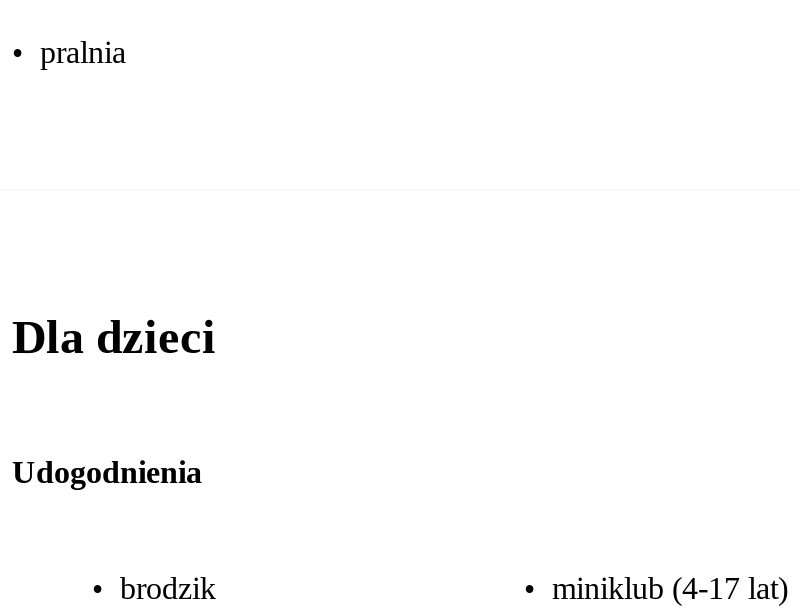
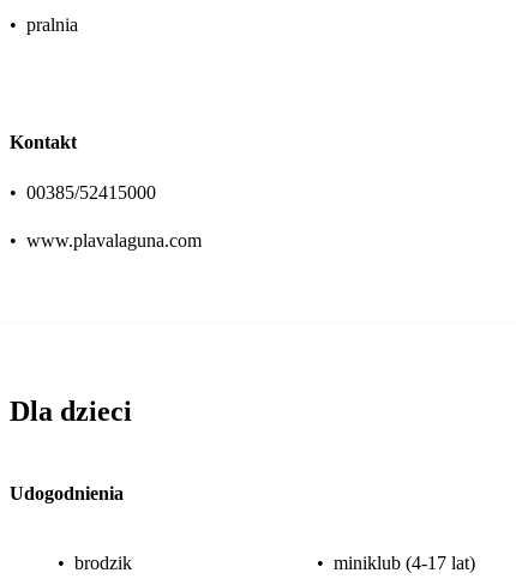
+ Kontakt
+ • 00385/52415000
+ • www.plavalaguna.com
